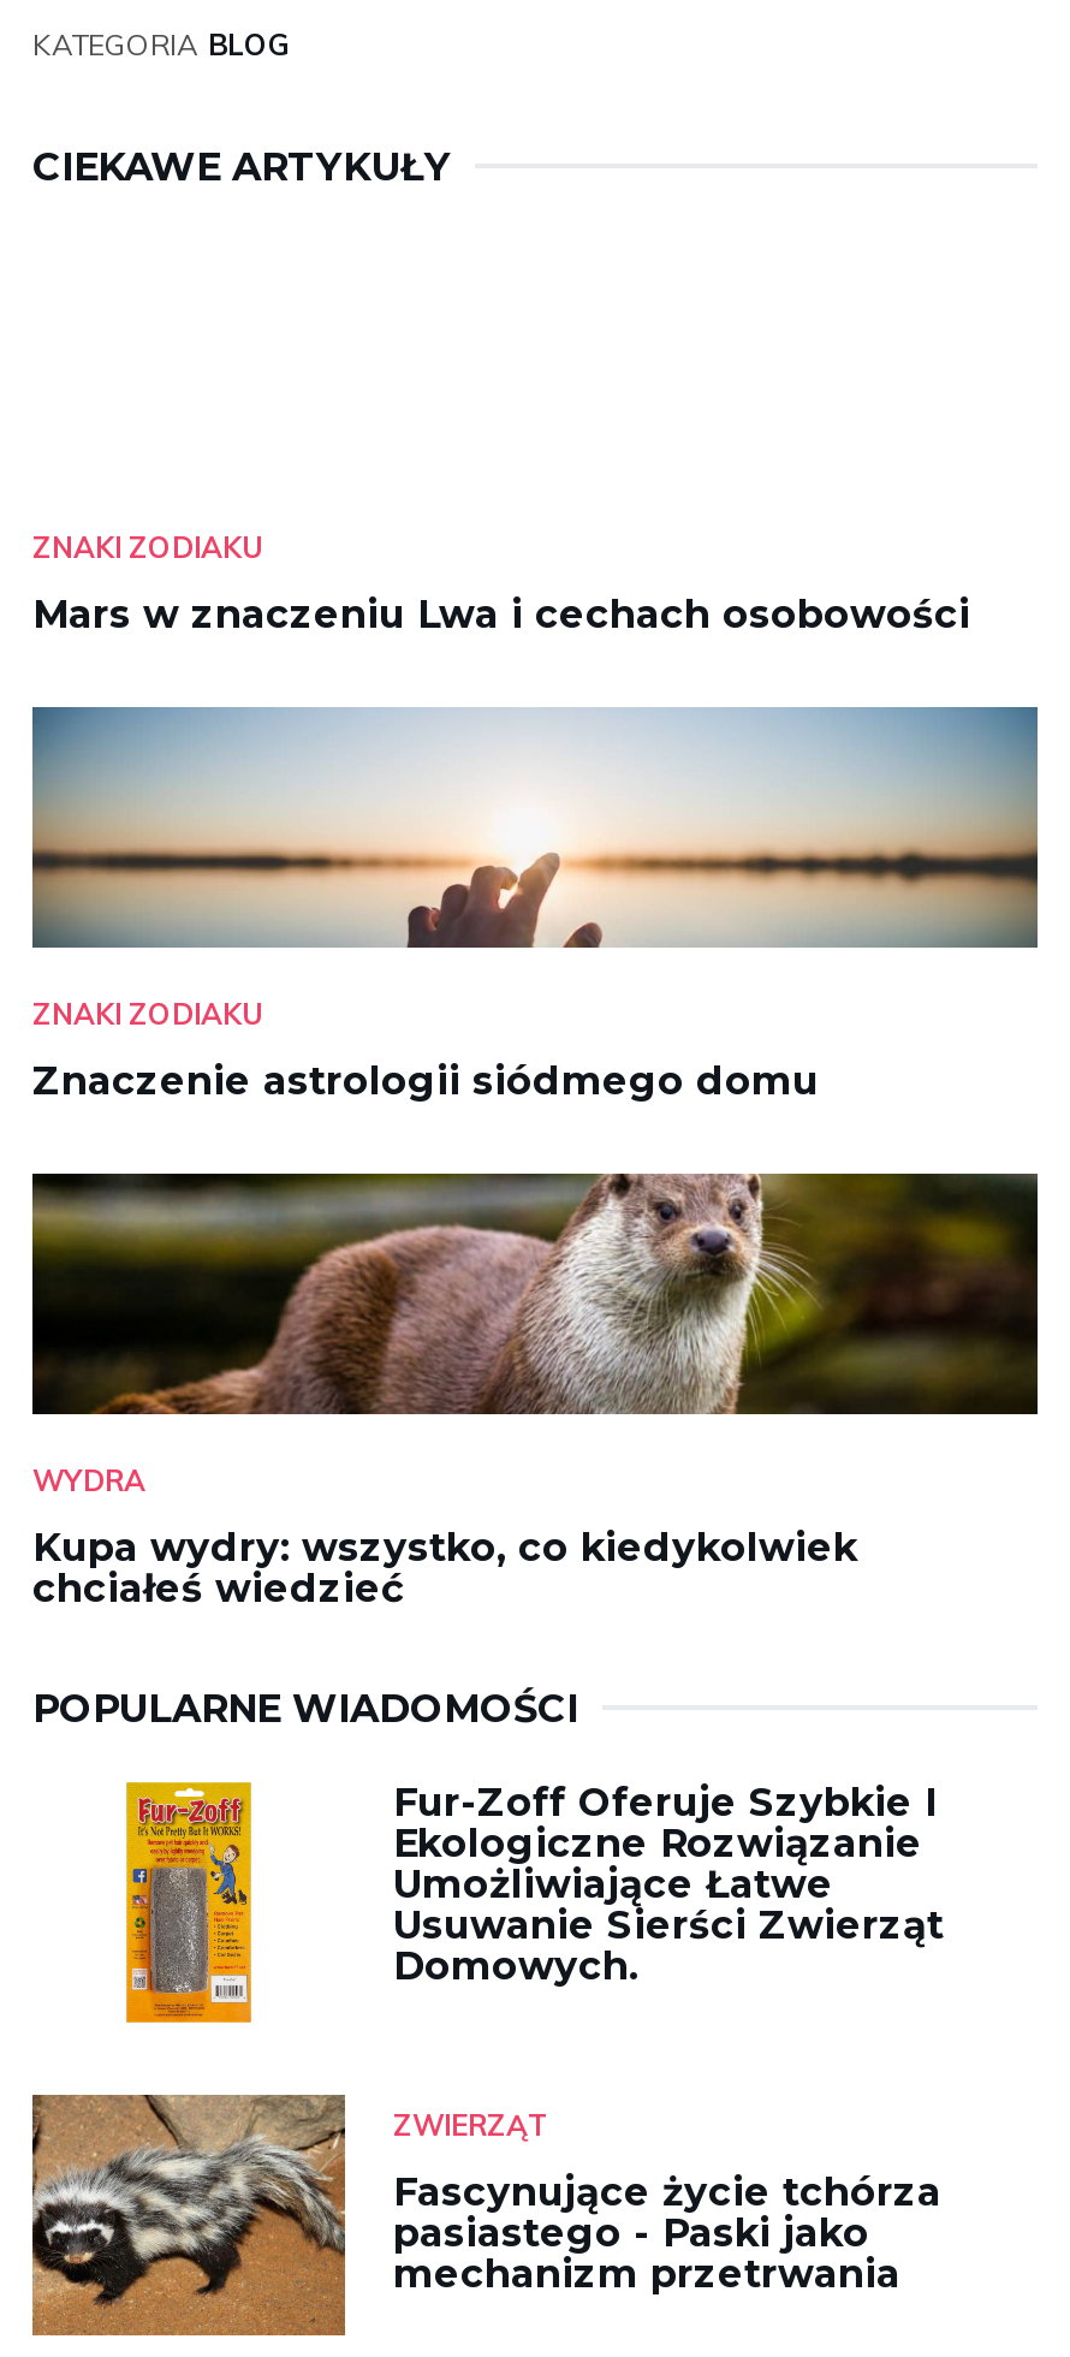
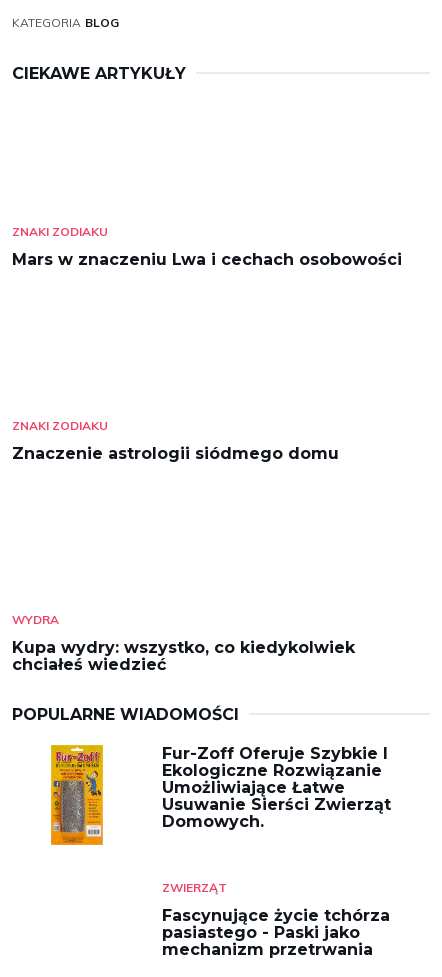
- [image]

- [image]

- [image]
